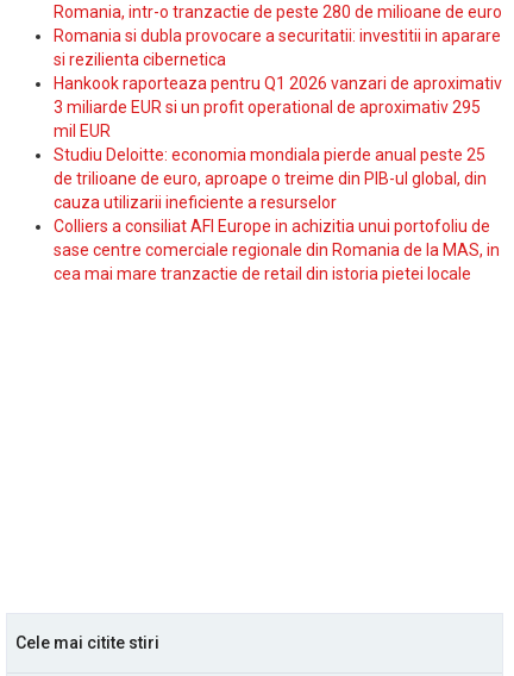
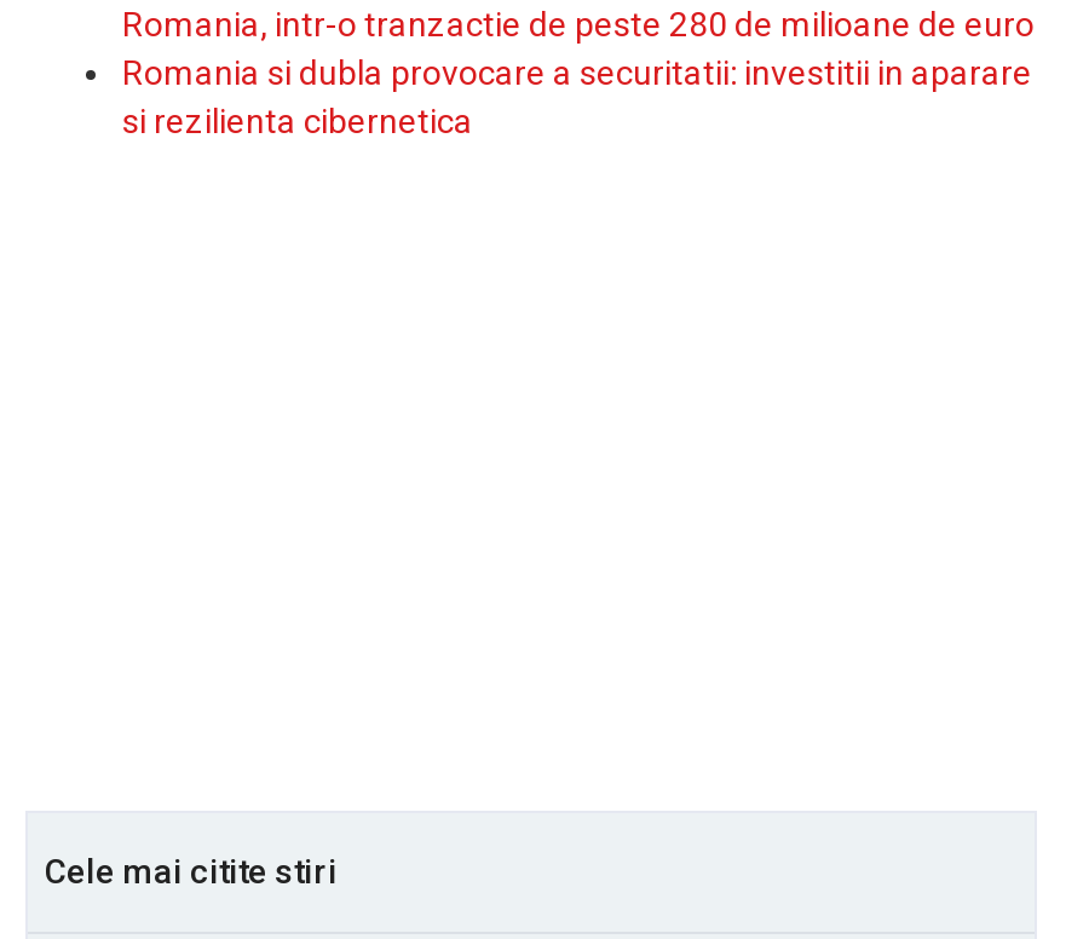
- Hankook raporteaza pentru Q1 2026 vanzari de aproximativ
- 3 miliarde EUR si un profit operational de aproximativ 295
- mil EUR
- Studiu Deloitte: economia mondiala pierde anual peste 25
- de trilioane de euro, aproape o treime din PIB-ul global, din
- cauza utilizarii ineficiente a resurselor
- Colliers a consiliat AFI Europe in achizitia unui portofoliu de
- sase centre comerciale regionale din Romania de la MAS, in
- cea mai mare tranzactie de retail din istoria pietei locale
